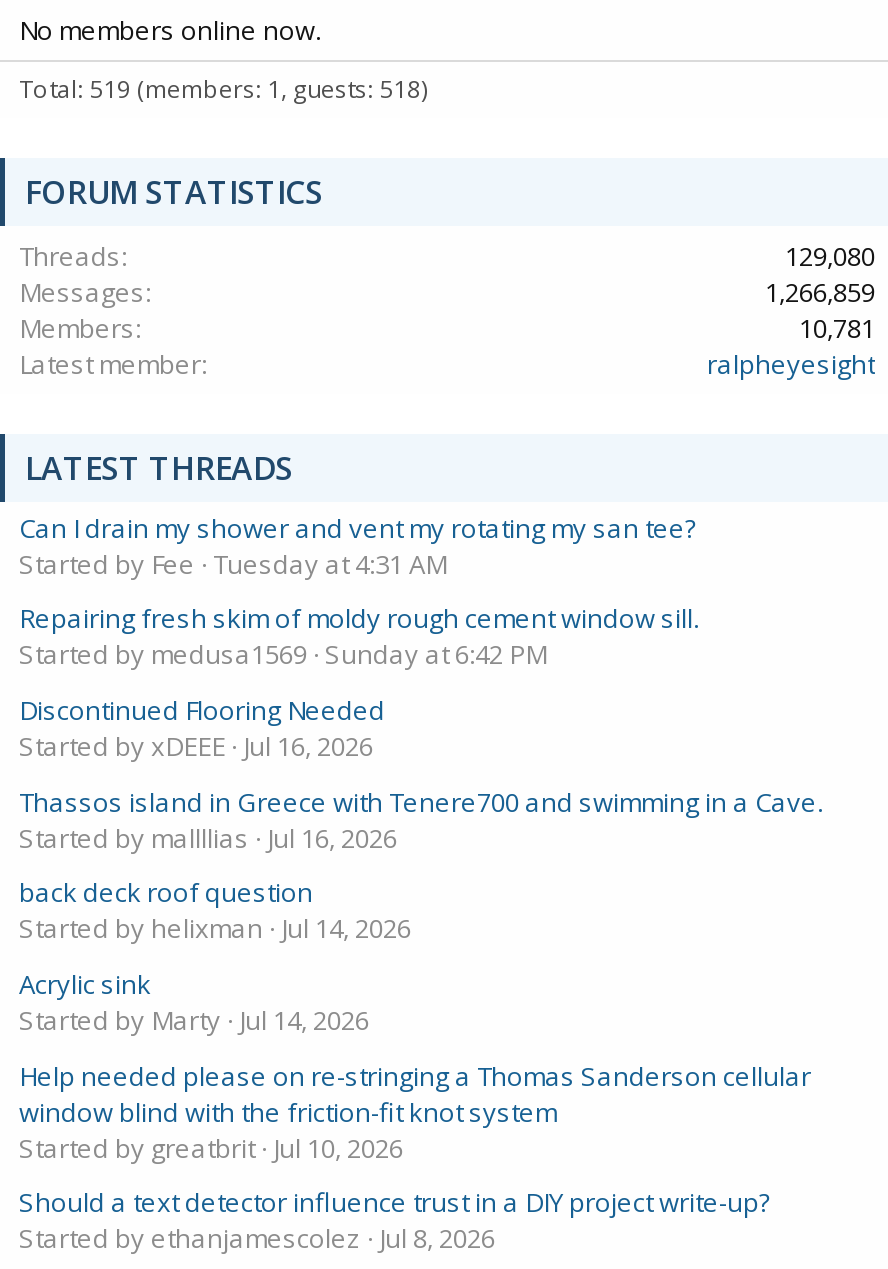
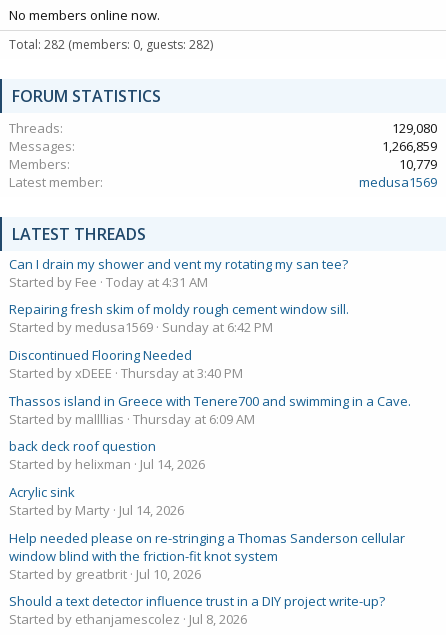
- Total: 519 (members: 1, guests: 518)
+ Total: 282 (members: 0, guests: 282)

- 10,781
+ 10,779

- ralpheyesight
+ medusa1569

- Started by Fee Tuesday at 4:31 AM
+ Started by Fee Today at 4:31 AM

- Started by xDEEE Jul 16, 2026
+ Started by xDEEE Thursday at 3:40 PM

- Started by mallllias Jul 16, 2026
+ Started by mallllias Thursday at 6:09 AM
